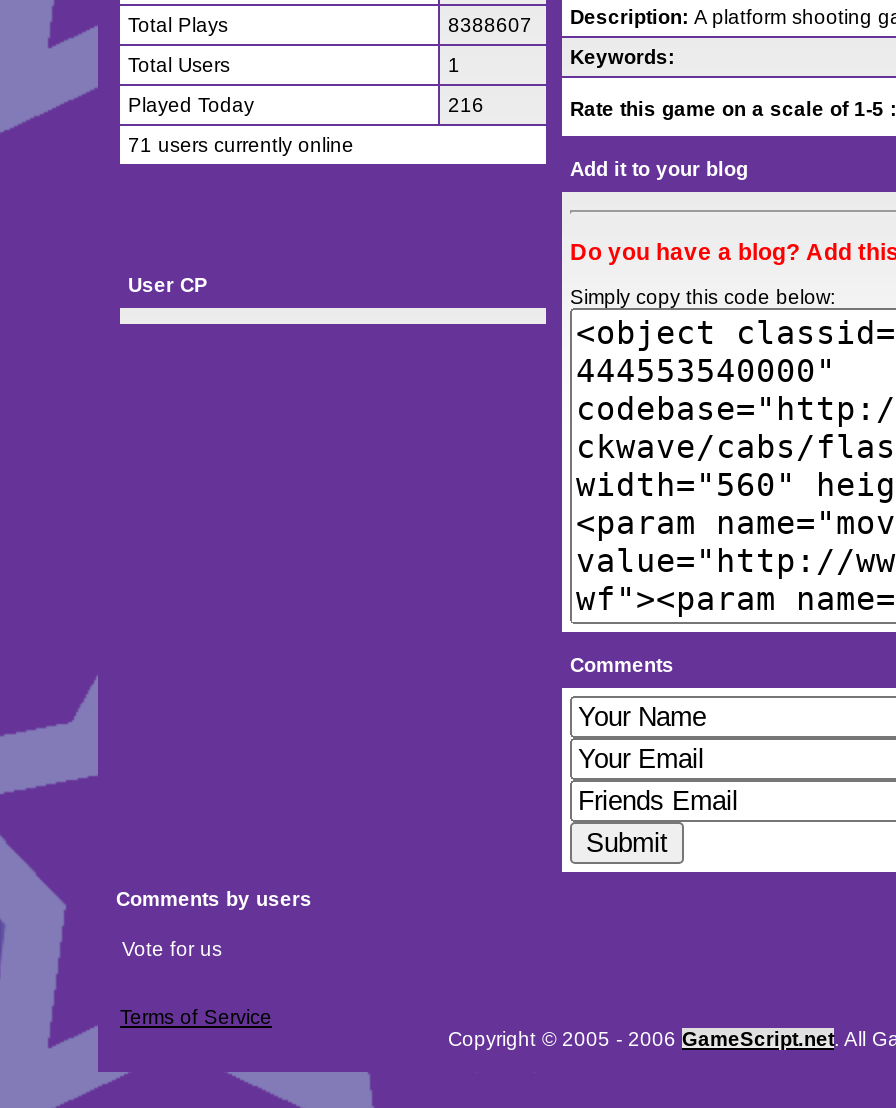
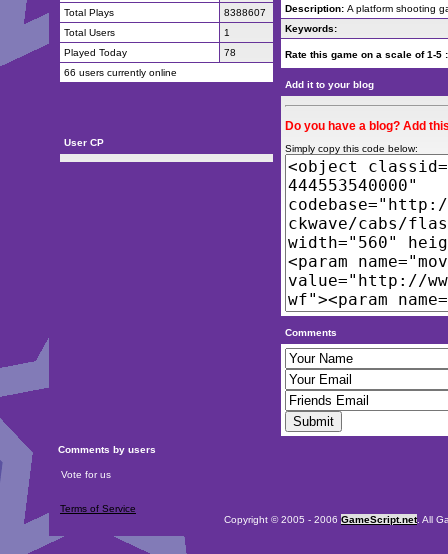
- 216
+ 78

- 71 users currently online
+ 66 users currently online
